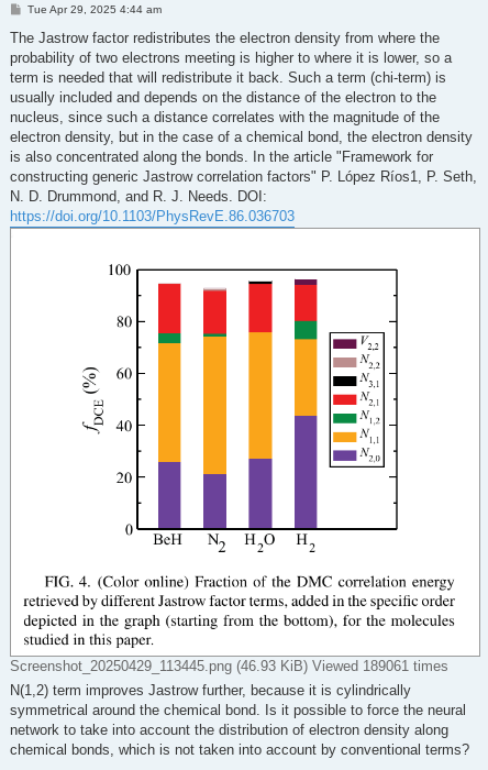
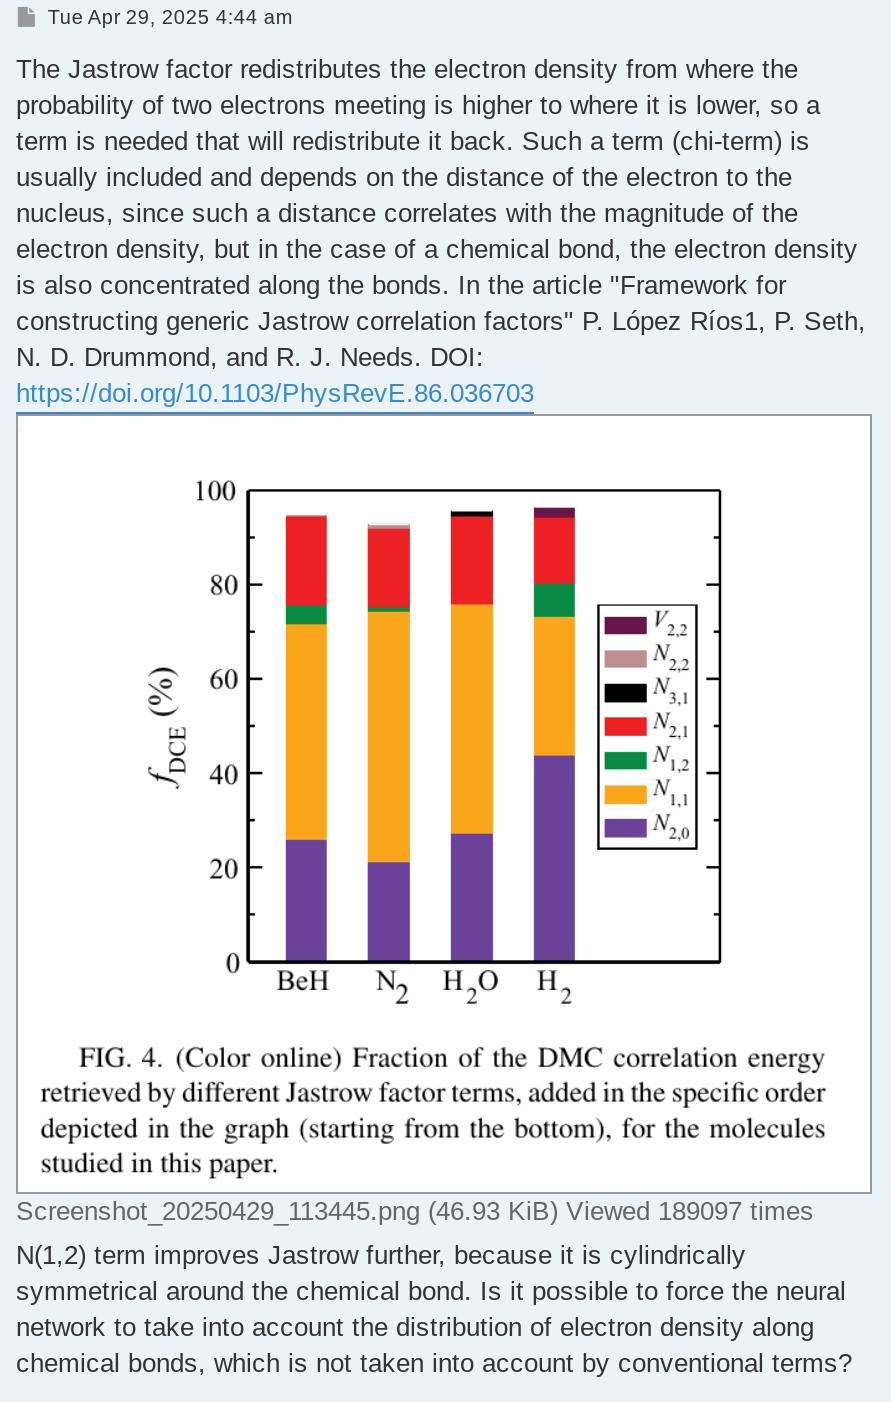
- Screenshot_20250429_113445.png (46.93 KiB) Viewed 189061 times
+ Screenshot_20250429_113445.png (46.93 KiB) Viewed 189097 times
